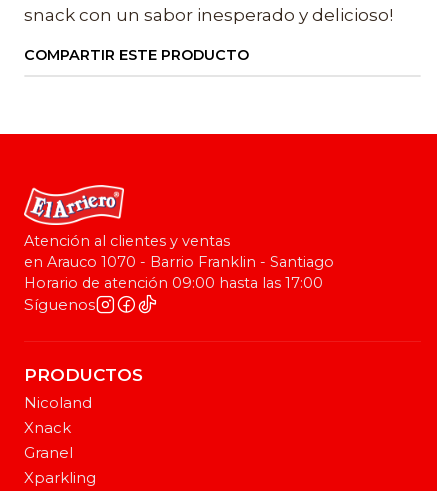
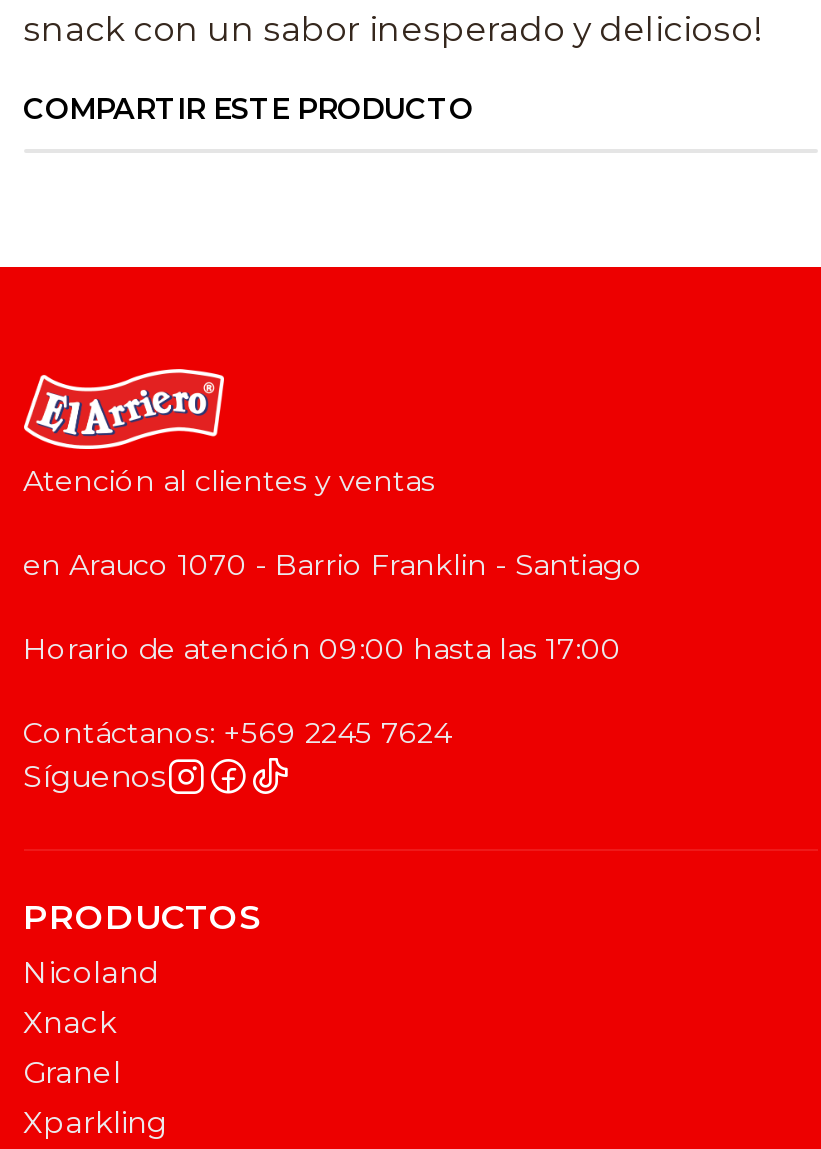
+ Contáctanos: +569 2245 7624
